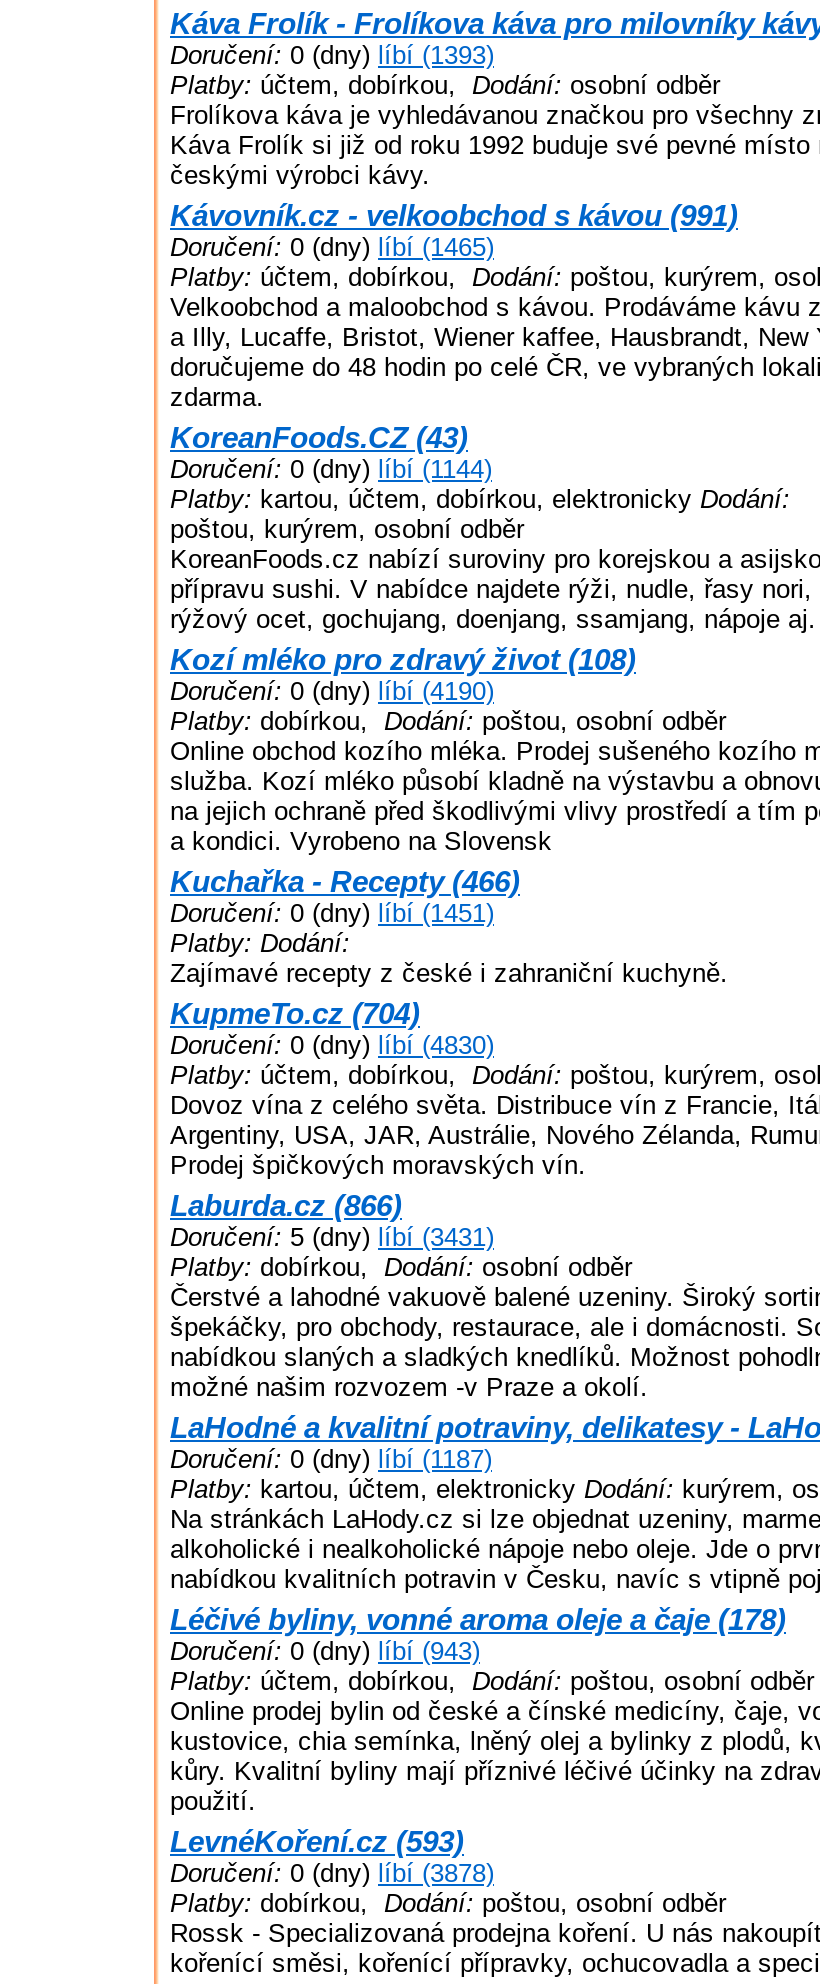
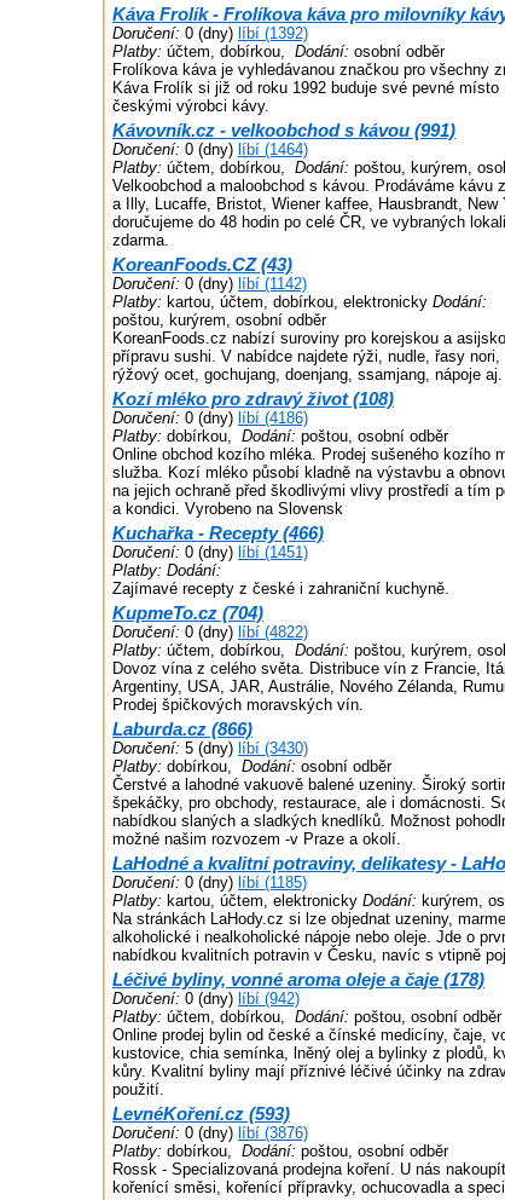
- Doručení: 0 (dny) líbí (1393)
+ Doručení: 0 (dny) líbí (1392)

- Doručení: 0 (dny) líbí (1465)
+ Doručení: 0 (dny) líbí (1464)

- Doručení: 0 (dny) líbí (1144)
+ Doručení: 0 (dny) líbí (1142)

- Doručení: 0 (dny) líbí (4190)
+ Doručení: 0 (dny) líbí (4186)

- Doručení: 0 (dny) líbí (4830)
+ Doručení: 0 (dny) líbí (4822)

- Doručení: 5 (dny) líbí (3431)
+ Doručení: 5 (dny) líbí (3430)

- Doručení: 0 (dny) líbí (1187)
+ Doručení: 0 (dny) líbí (1185)

- Doručení:0 (dny) líbí (943)
+ Doručení:0 (dny) líbí (942)

- Doručení: 0 (dny) líbí (3878)
+ Doručení: 0 (dny) líbí (3876)
